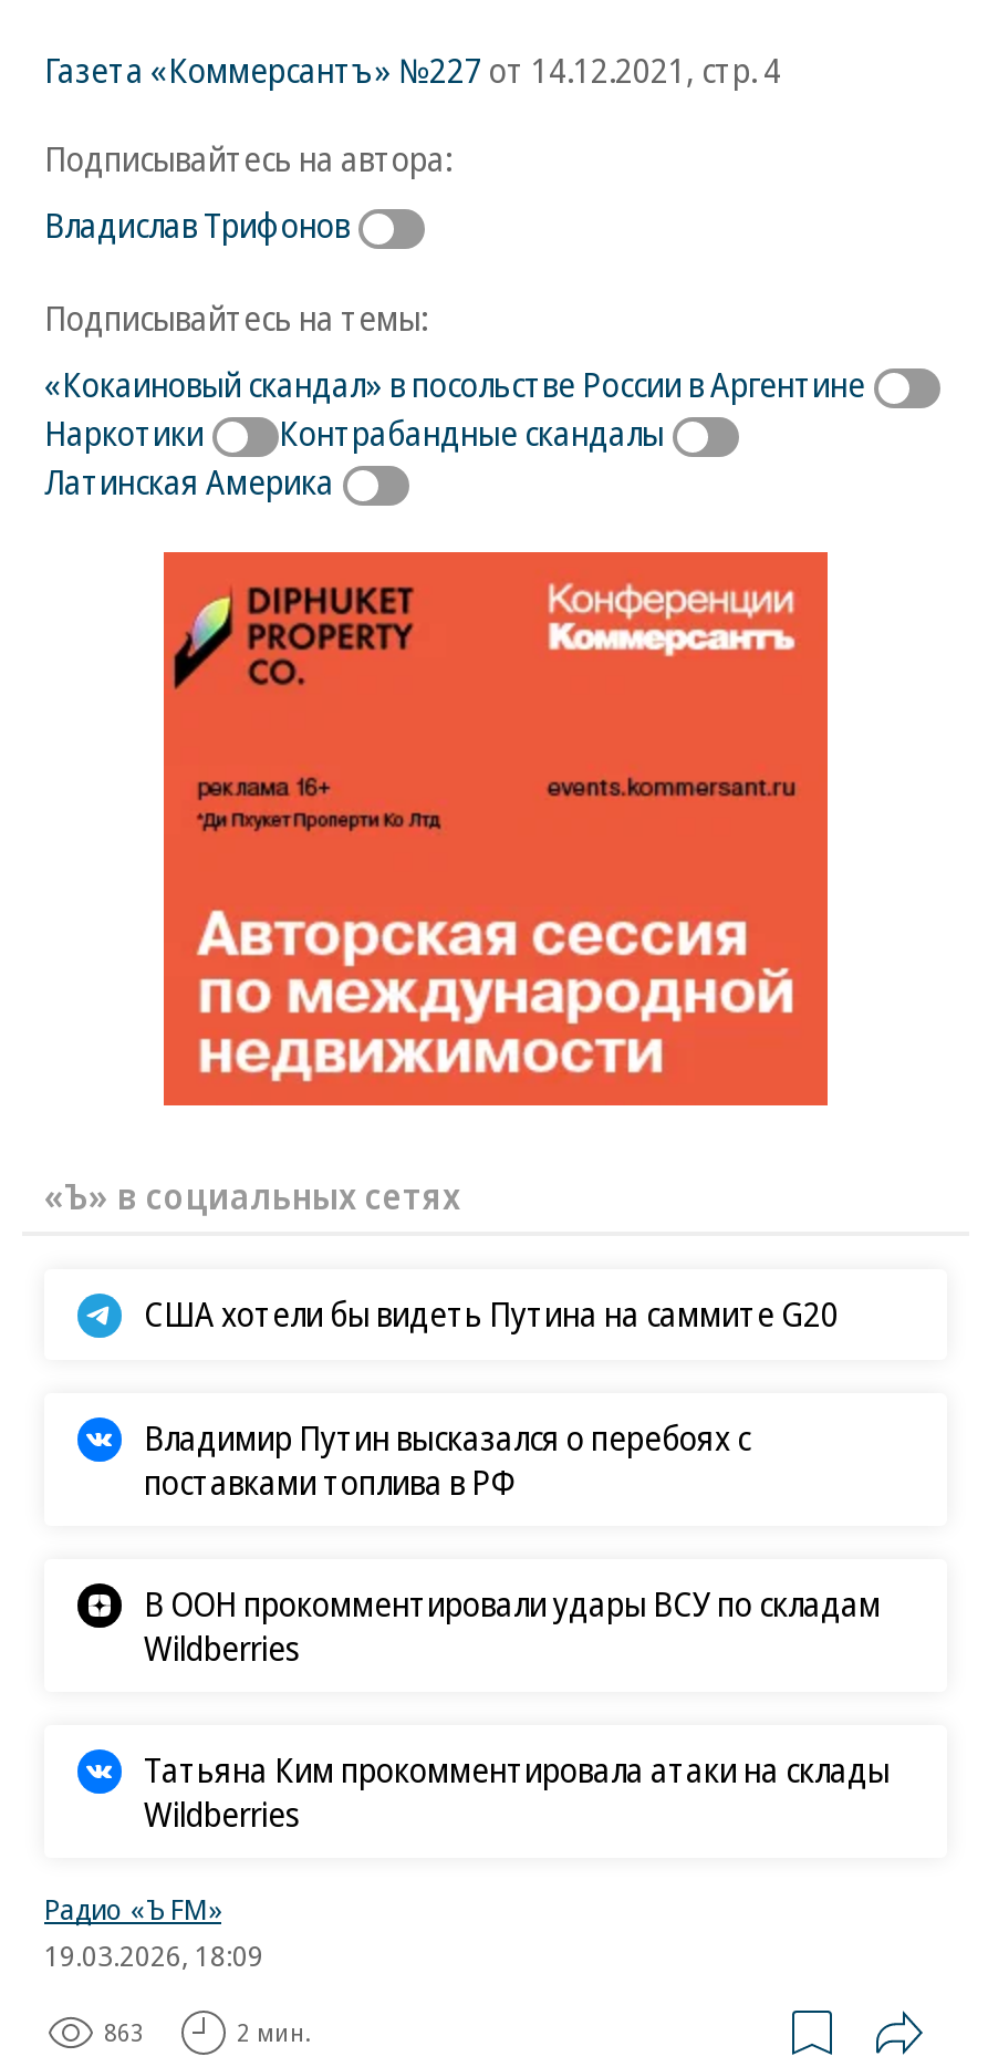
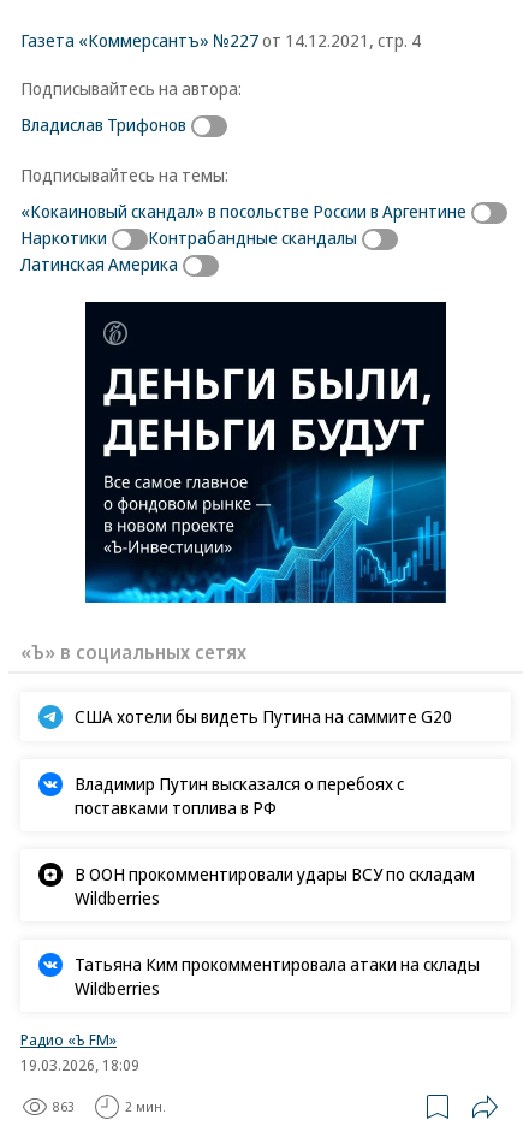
- [image]
+ [image]
